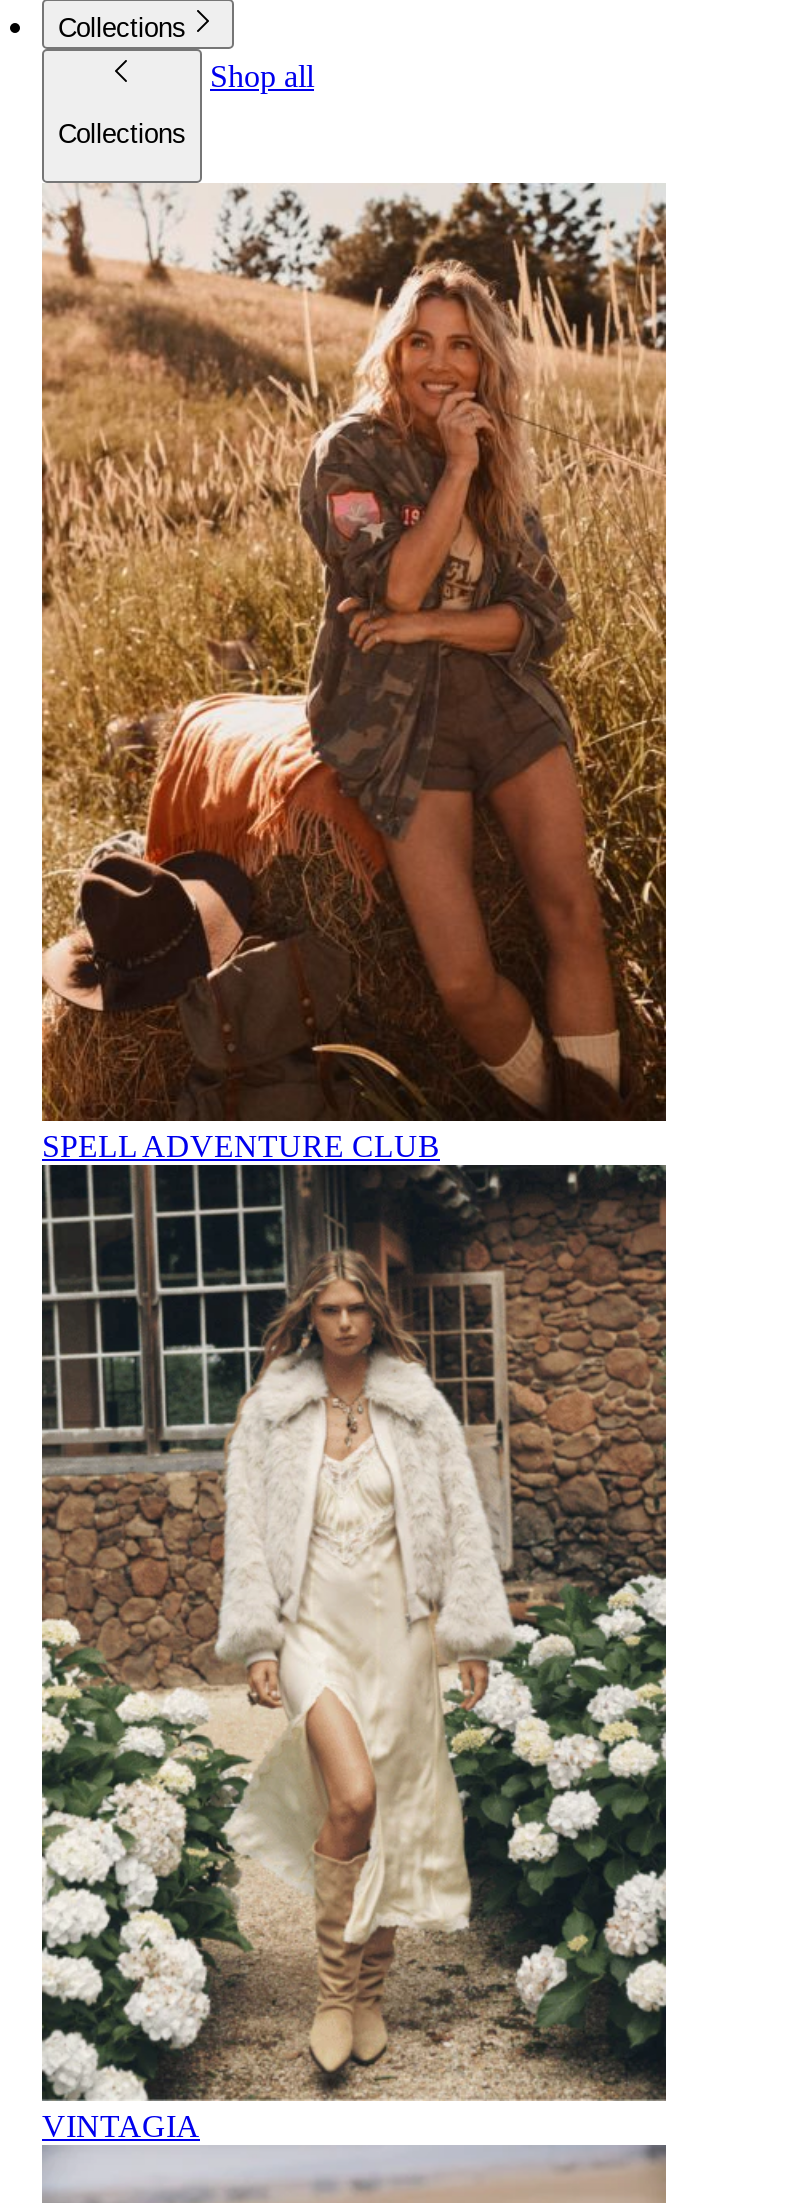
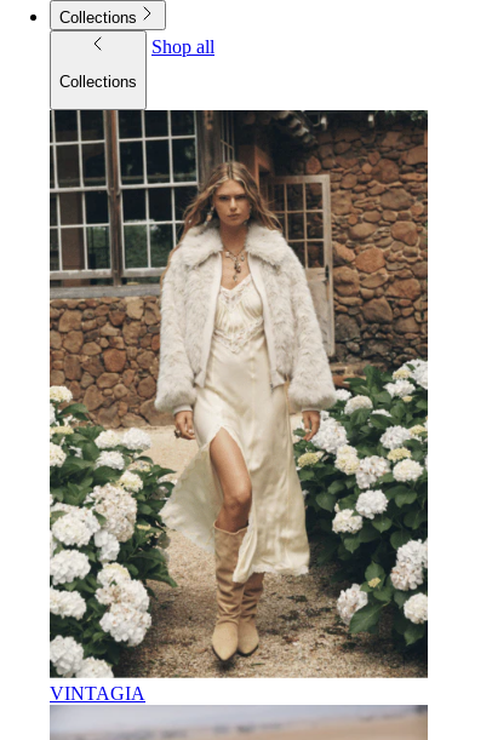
- [image]
- SPELL ADVENTURE CLUB
